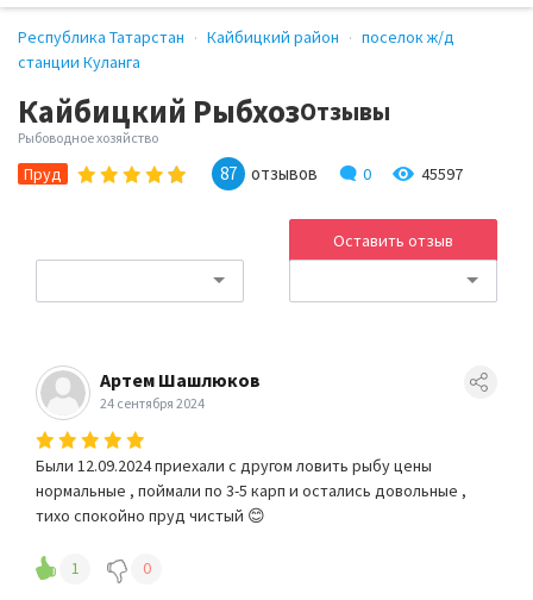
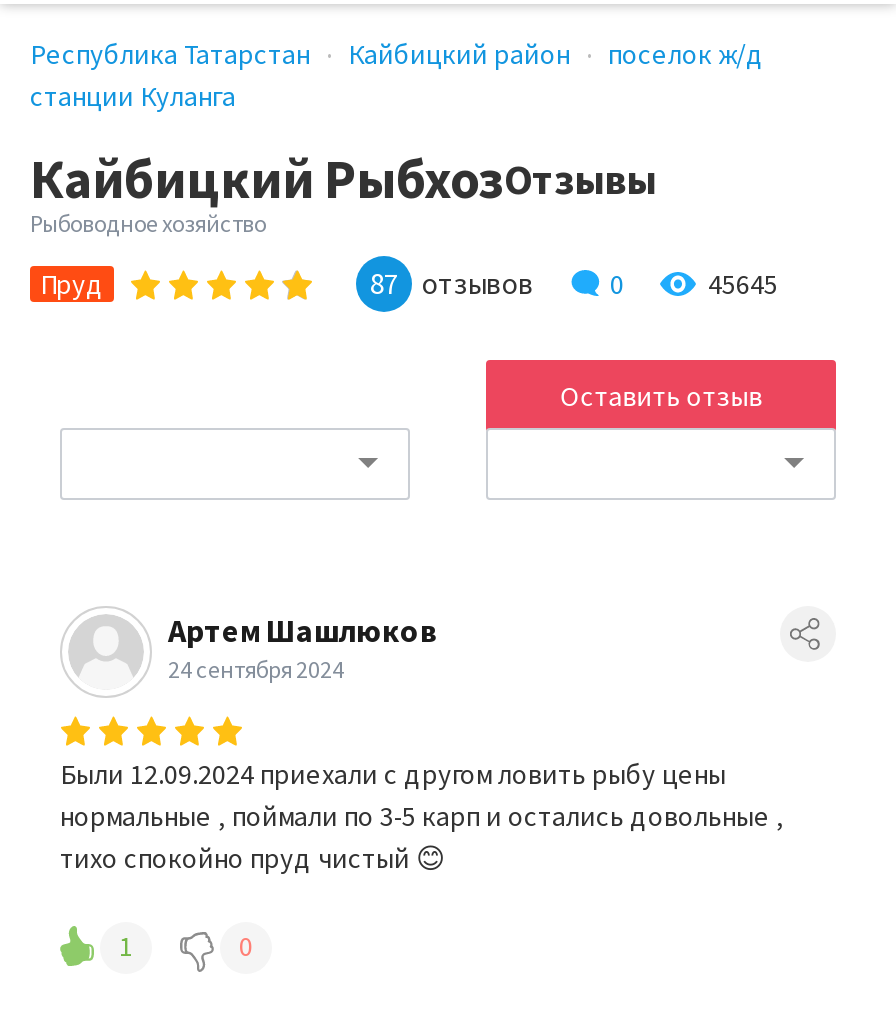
- 45597
+ 45645
